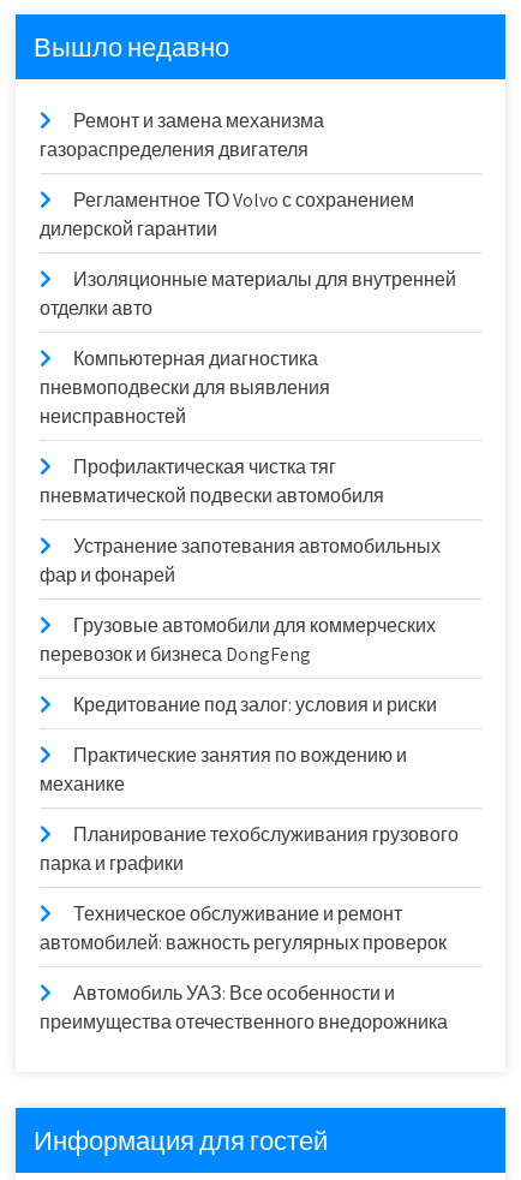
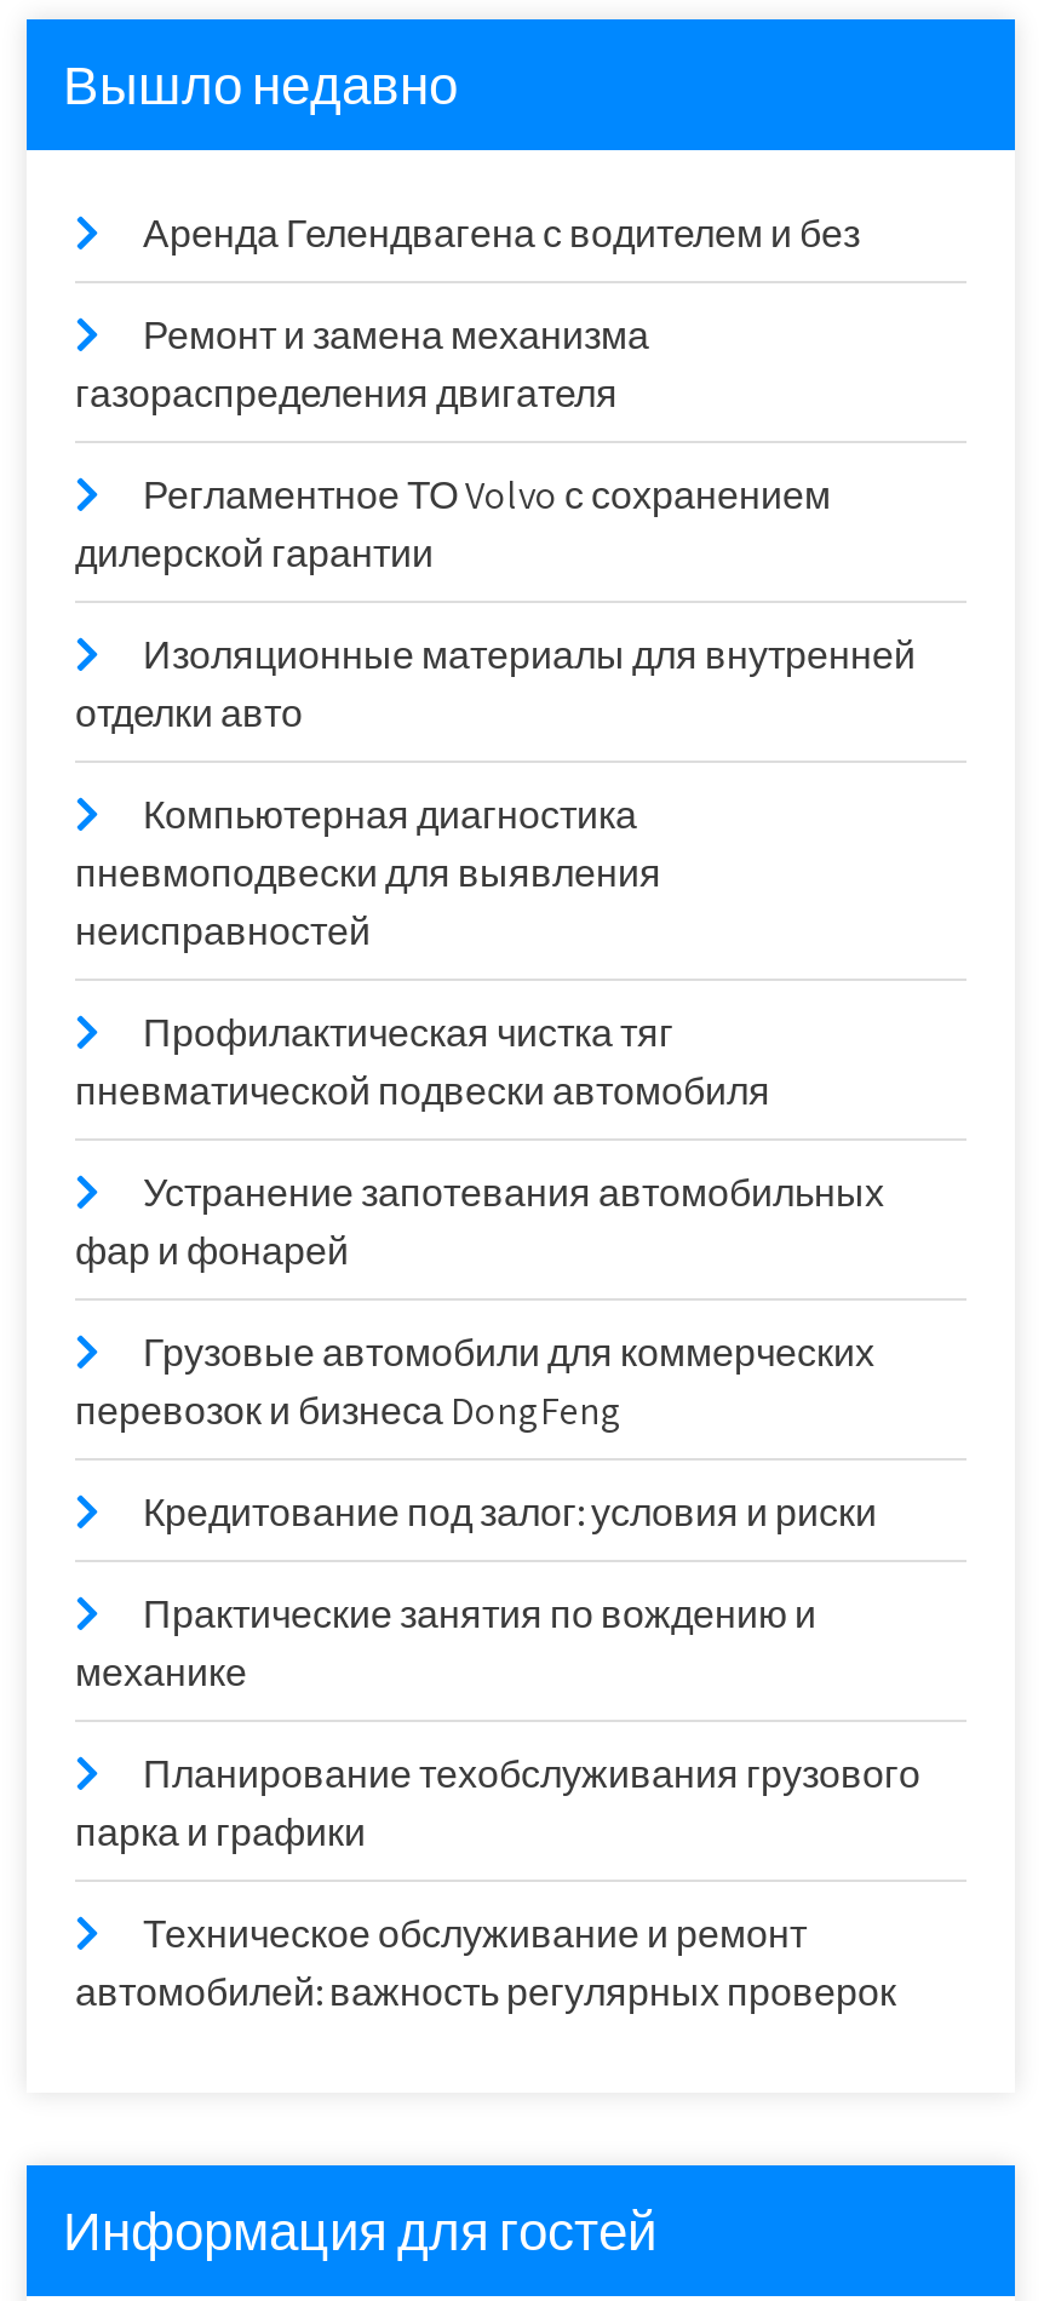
+ Аренда Гелендвагена с водителем и без

moved down: Ремонт и замена механизма | газораспределения двигателя | Регламентное ТО Volvo с сохранением | ... | Техническое обслуживание и ремонт | автомобилей: важность регулярных проверок

- Автомобиль УАЗ: Все особенности и
- преимущества отечественного внедорожника
